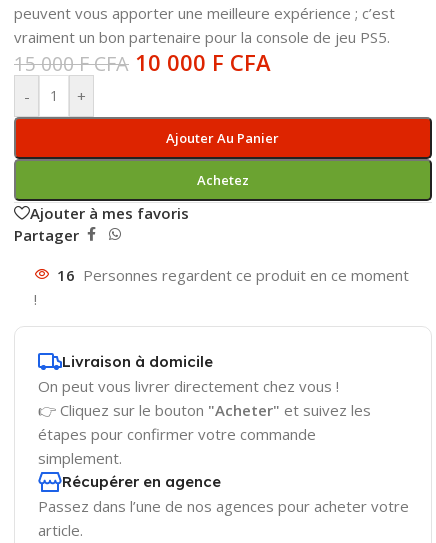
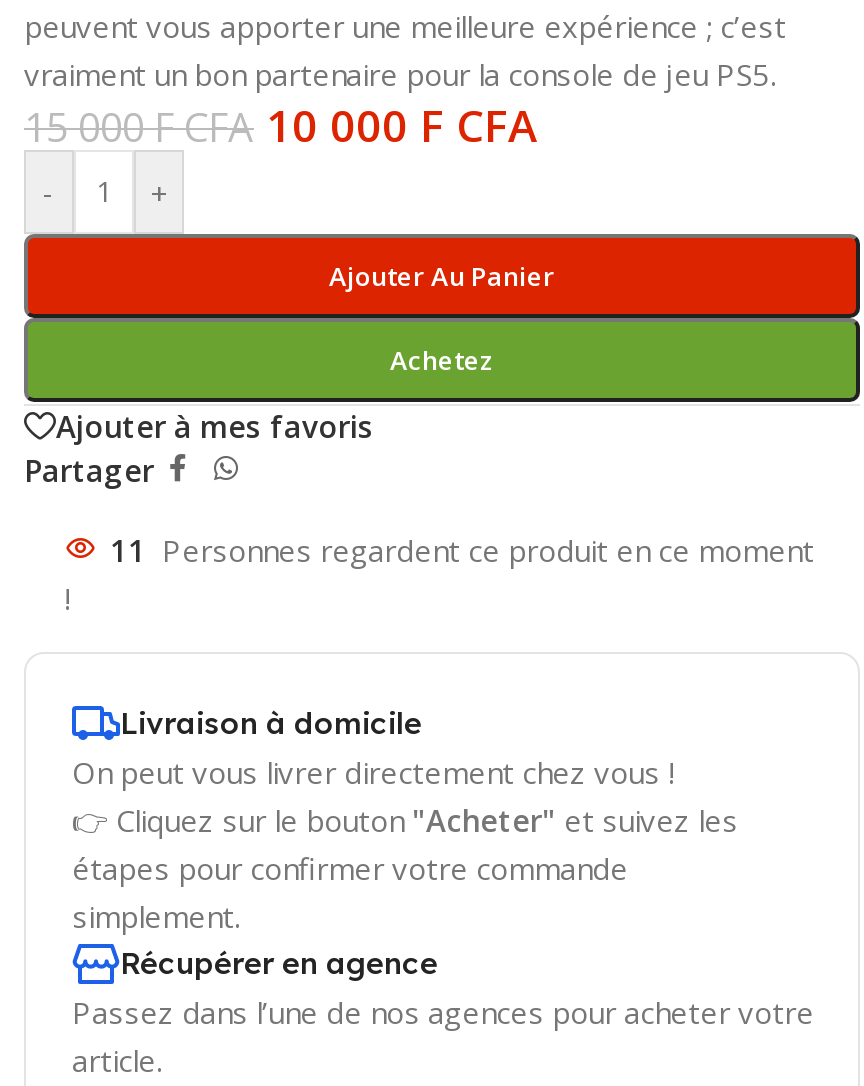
- 16 Personnes regardent ce produit en ce moment
+ 11 Personnes regardent ce produit en ce moment
